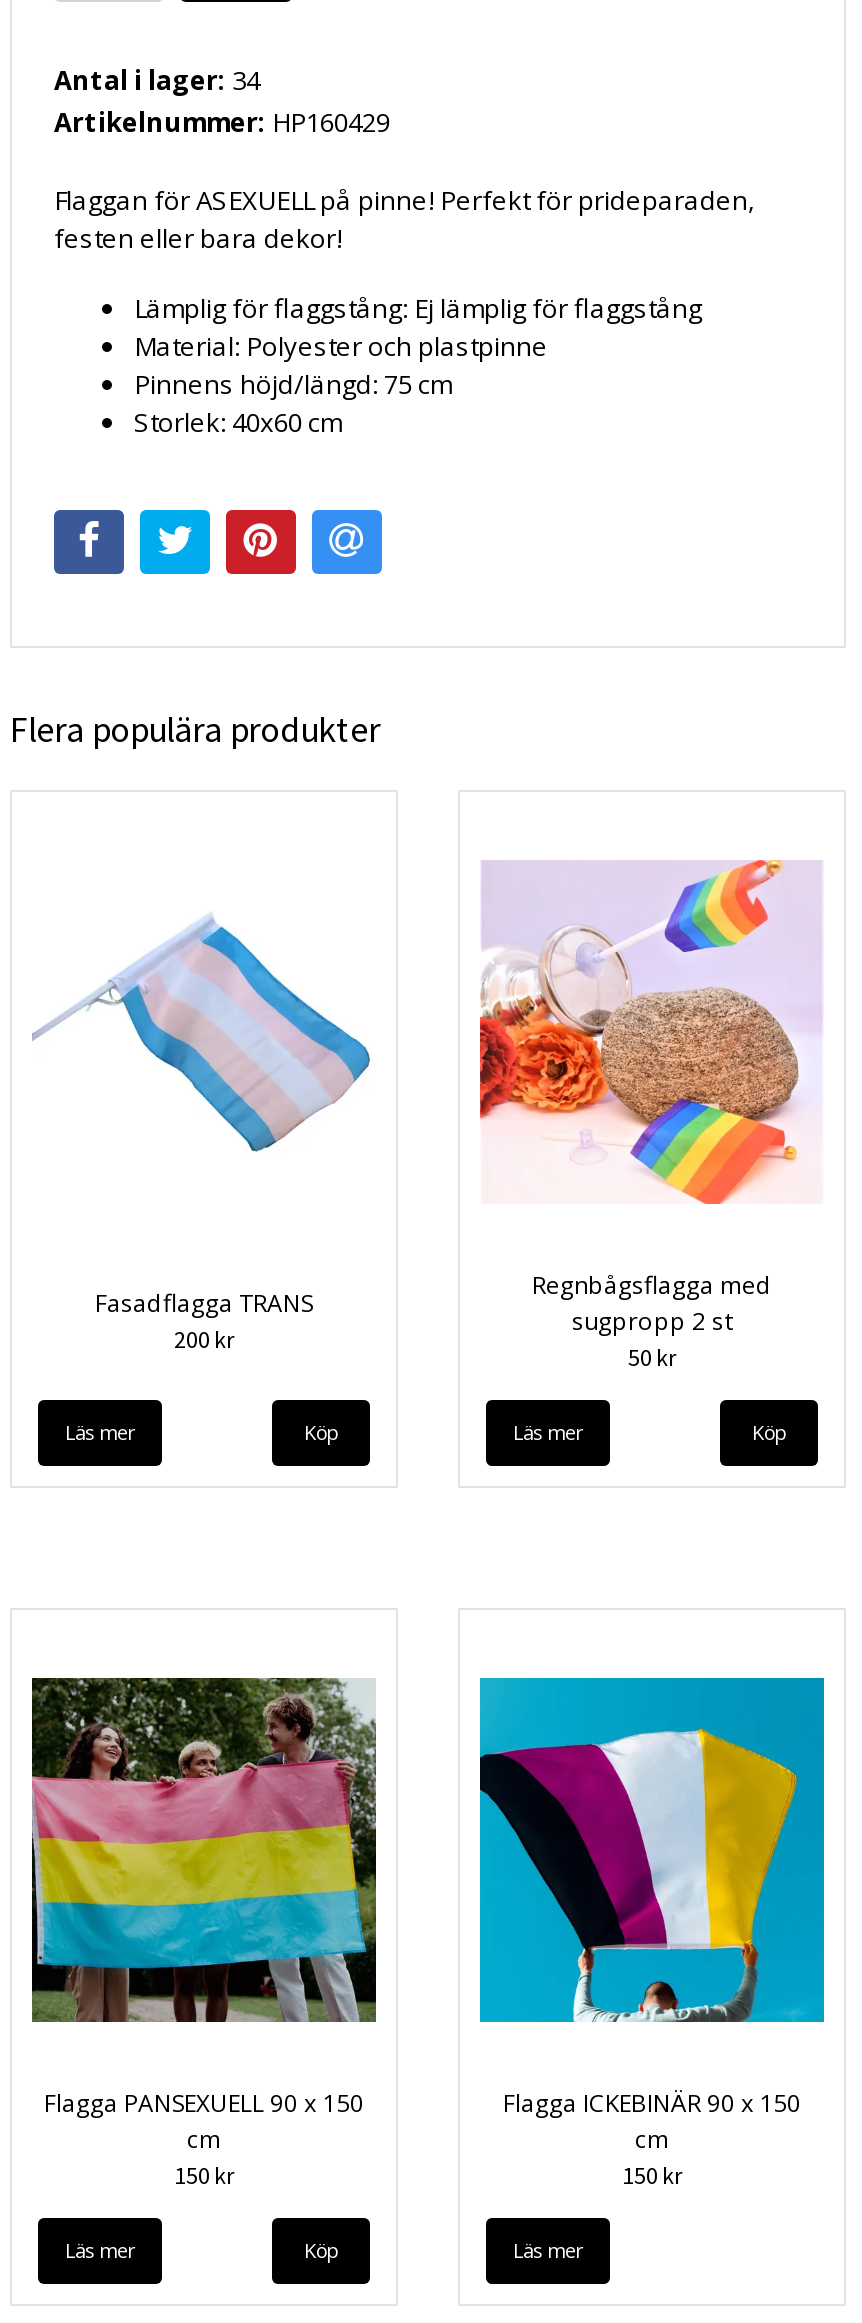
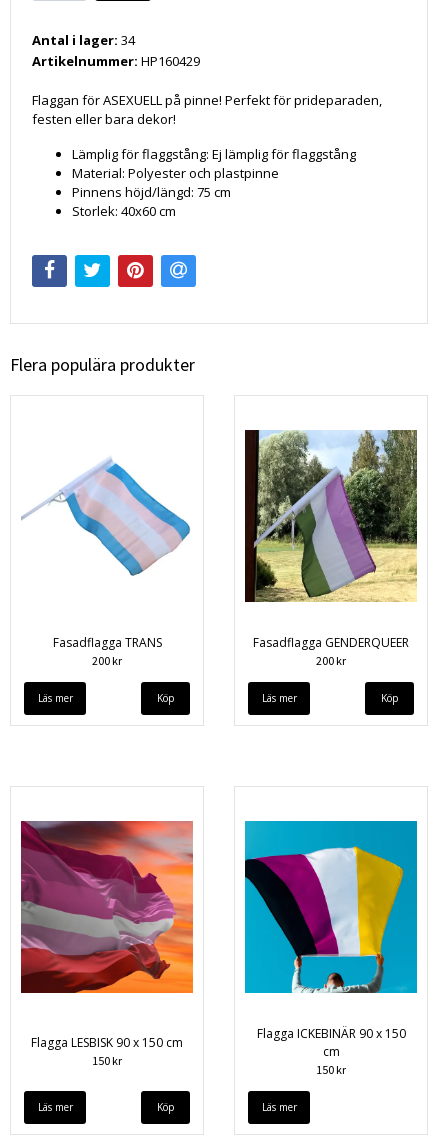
- [image]
- Regnbågsflagga med
- sugpropp 2 st
- 50 kr
+ [image]
+ Fasadflagga GENDERQUEER
+ 200 kr

- [image]
- Flagga PANSEXUELL 90 x 150
- cm
+ [image]
+ Flagga LESBISK 90 x 150 cm
